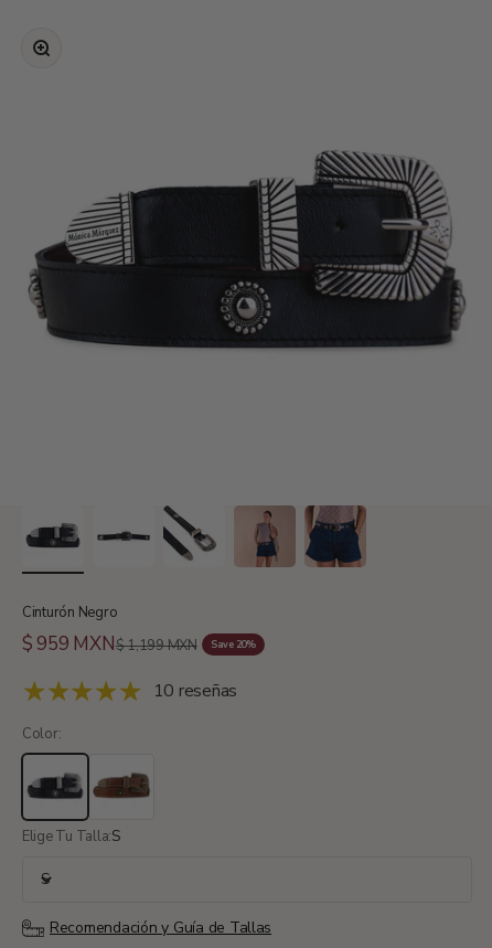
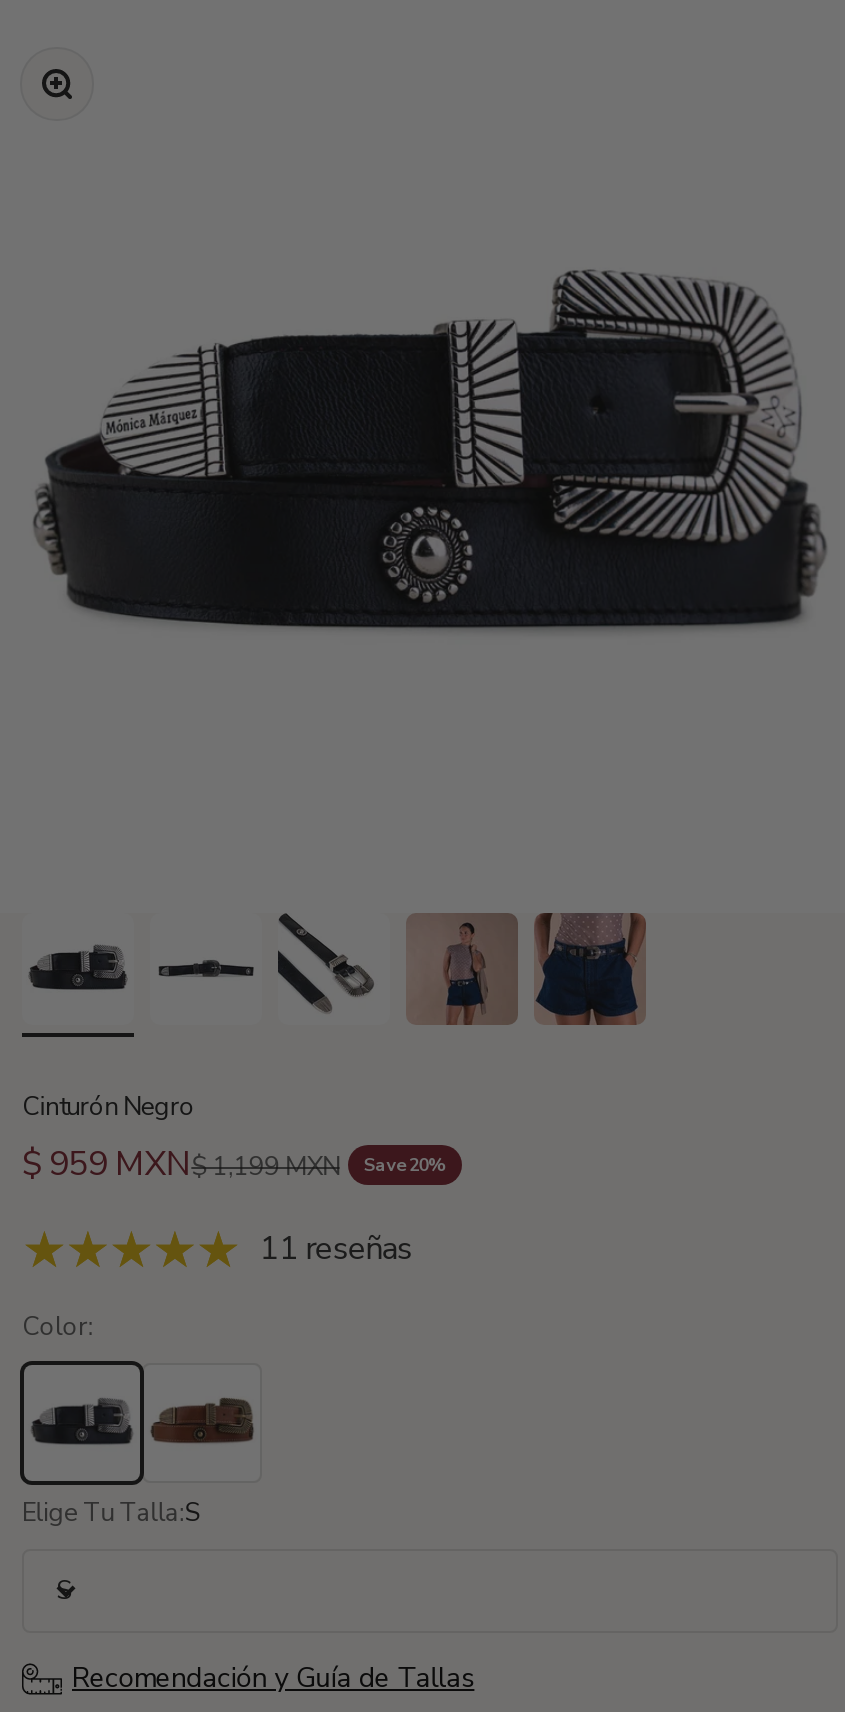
- 10 reseñas
+ 11 reseñas
